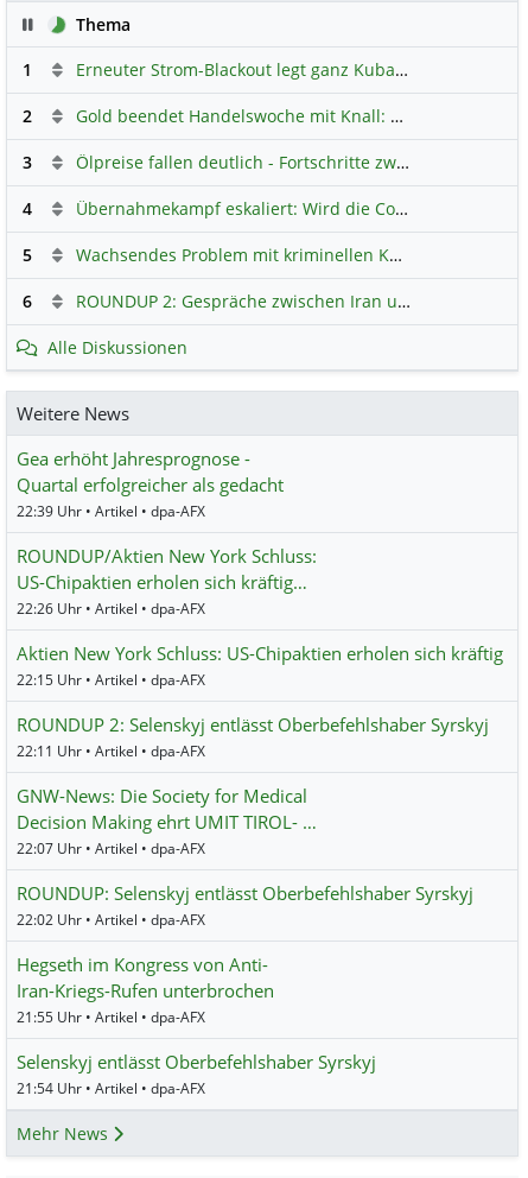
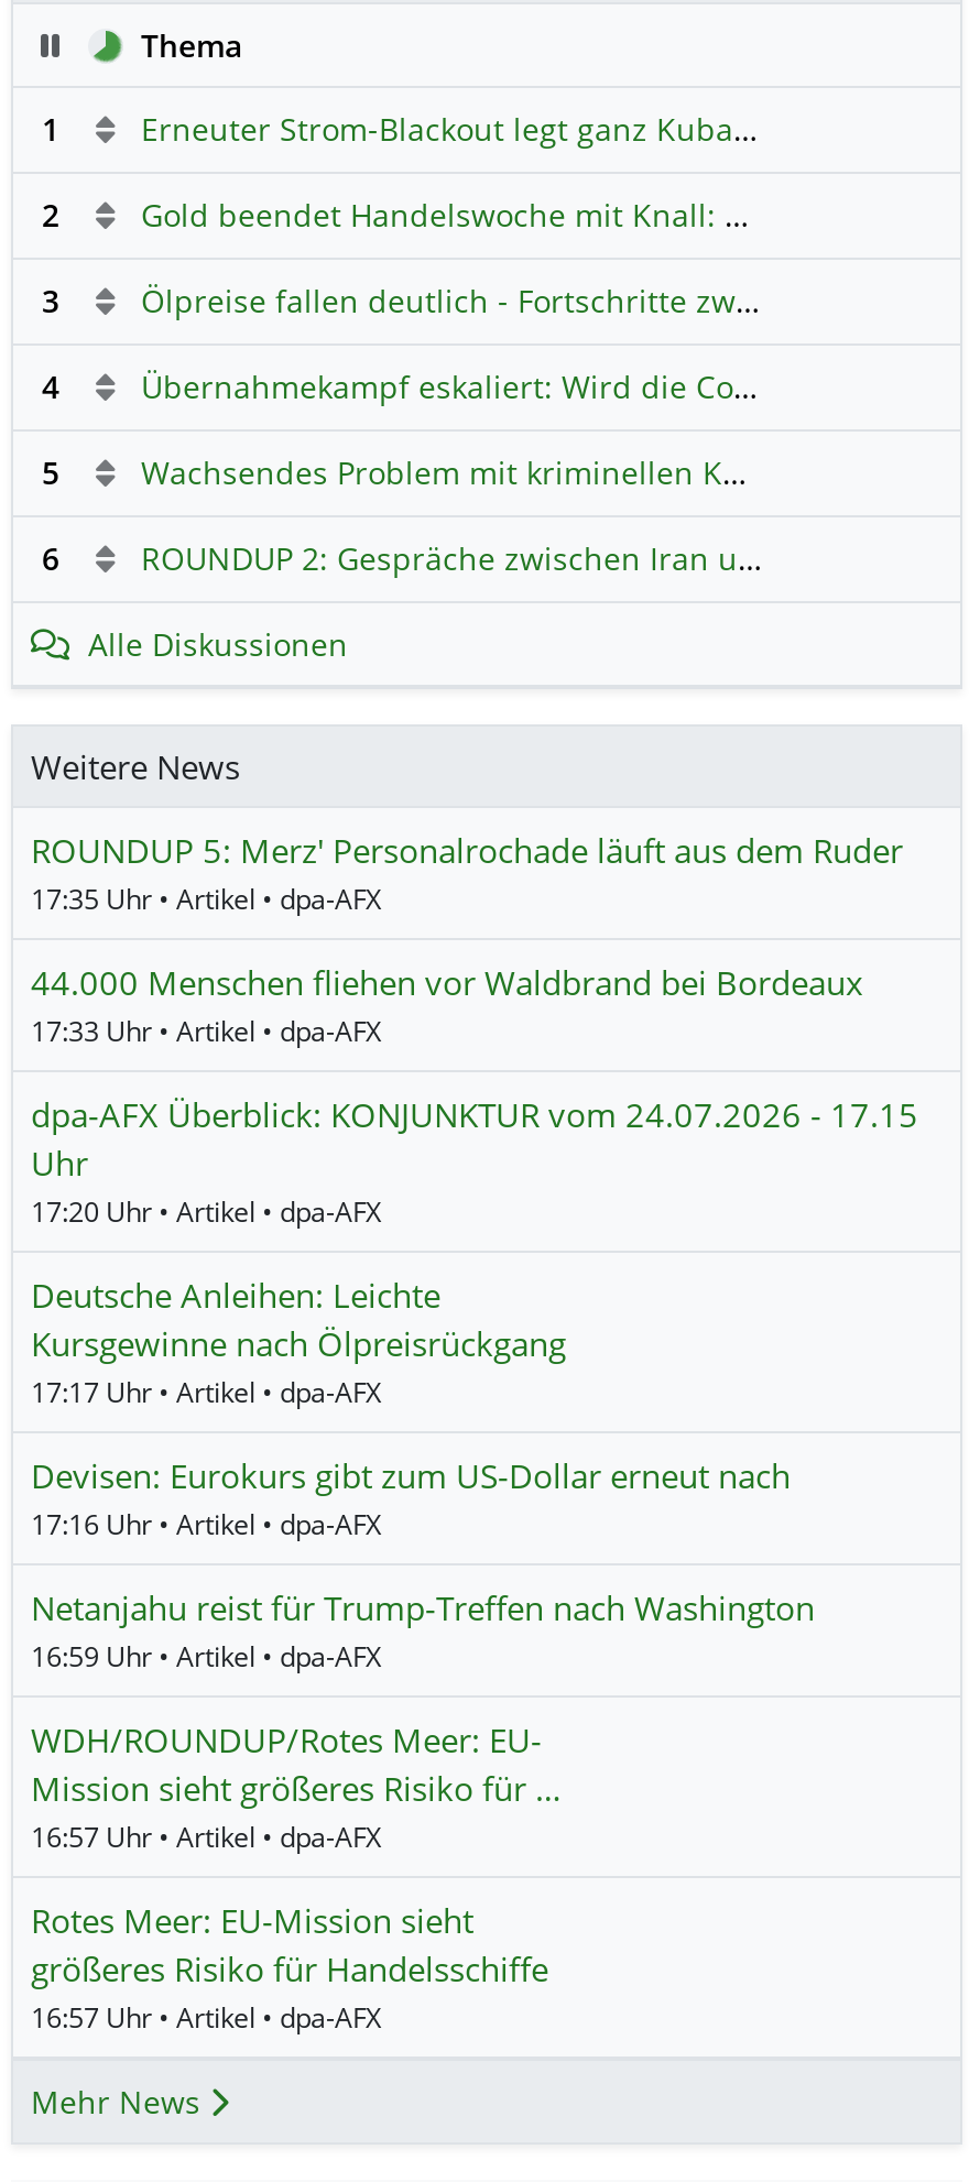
- Gea erhöht Jahresprognose -
- Quartal erfolgreicher als gedacht
- 22:39 Uhr • Artikel • dpa-AFX
+ ROUNDUP 5: Merz' Personalrochade läuft aus dem Ruder
+ 17:35 Uhr • Artikel • dpa-AFX

- ROUNDUP/Aktien New York Schluss:
- US-Chipaktien erholen sich kräftig…
- 22:26 Uhr • Artikel • dpa-AFX
+ 44.000 Menschen fliehen vor Waldbrand bei Bordeaux
+ 17:33 Uhr • Artikel • dpa-AFX

- Aktien New York Schluss: US-Chipaktien erholen sich kräftig
- 22:15 Uhr • Artikel • dpa-AFX
+ dpa-AFX Überblick: KONJUNKTUR vom 24.07.2026 - 17.15
+ Uhr
+ 17:20 Uhr • Artikel • dpa-AFX

- ROUNDUP 2: Selenskyj entlässt Oberbefehlshaber Syrskyj
- 22:11 Uhr • Artikel • dpa-AFX
+ Deutsche Anleihen: Leichte
+ Kursgewinne nach Ölpreisrückgang
+ 17:17 Uhr • Artikel • dpa-AFX

- GNW-News: Die Society for Medical
- Decision Making ehrt UMIT TIROL- …
- 22:07 Uhr • Artikel • dpa-AFX
+ Devisen: Eurokurs gibt zum US-Dollar erneut nach
+ 17:16 Uhr • Artikel • dpa-AFX

- ROUNDUP: Selenskyj entlässt Oberbefehlshaber Syrskyj
- 22:02 Uhr • Artikel • dpa-AFX
+ Netanjahu reist für Trump-Treffen nach Washington
+ 16:59 Uhr • Artikel • dpa-AFX

- Hegseth im Kongress von Anti-
- Iran-Kriegs-Rufen unterbrochen
- 21:55 Uhr • Artikel • dpa-AFX
+ WDH/ROUNDUP/Rotes Meer: EU-
+ Mission sieht größeres Risiko für …
+ 16:57 Uhr • Artikel • dpa-AFX

- Selenskyj entlässt Oberbefehlshaber Syrskyj
- 21:54 Uhr • Artikel • dpa-AFX
+ Rotes Meer: EU-Mission sieht
+ größeres Risiko für Handelsschiffe
+ 16:57 Uhr • Artikel • dpa-AFX
